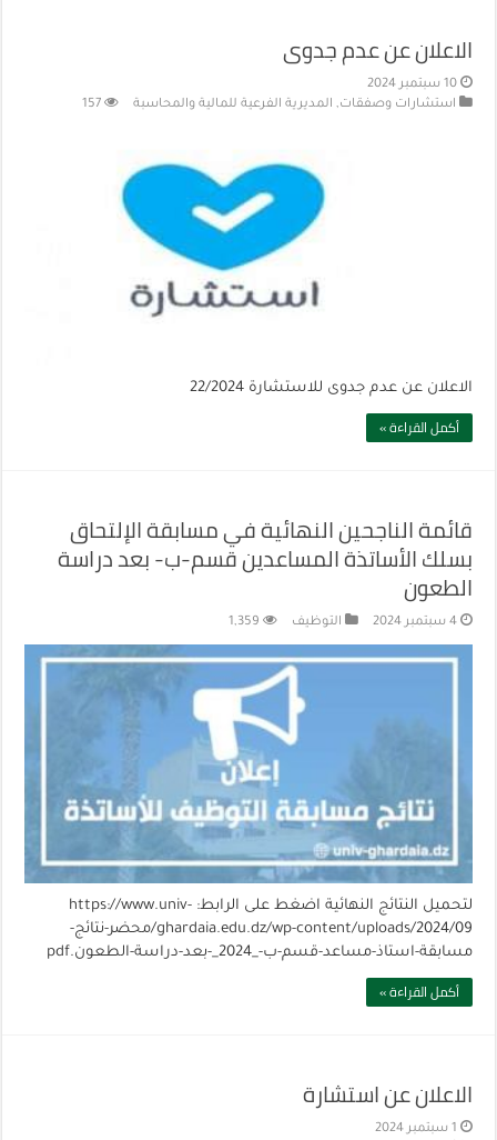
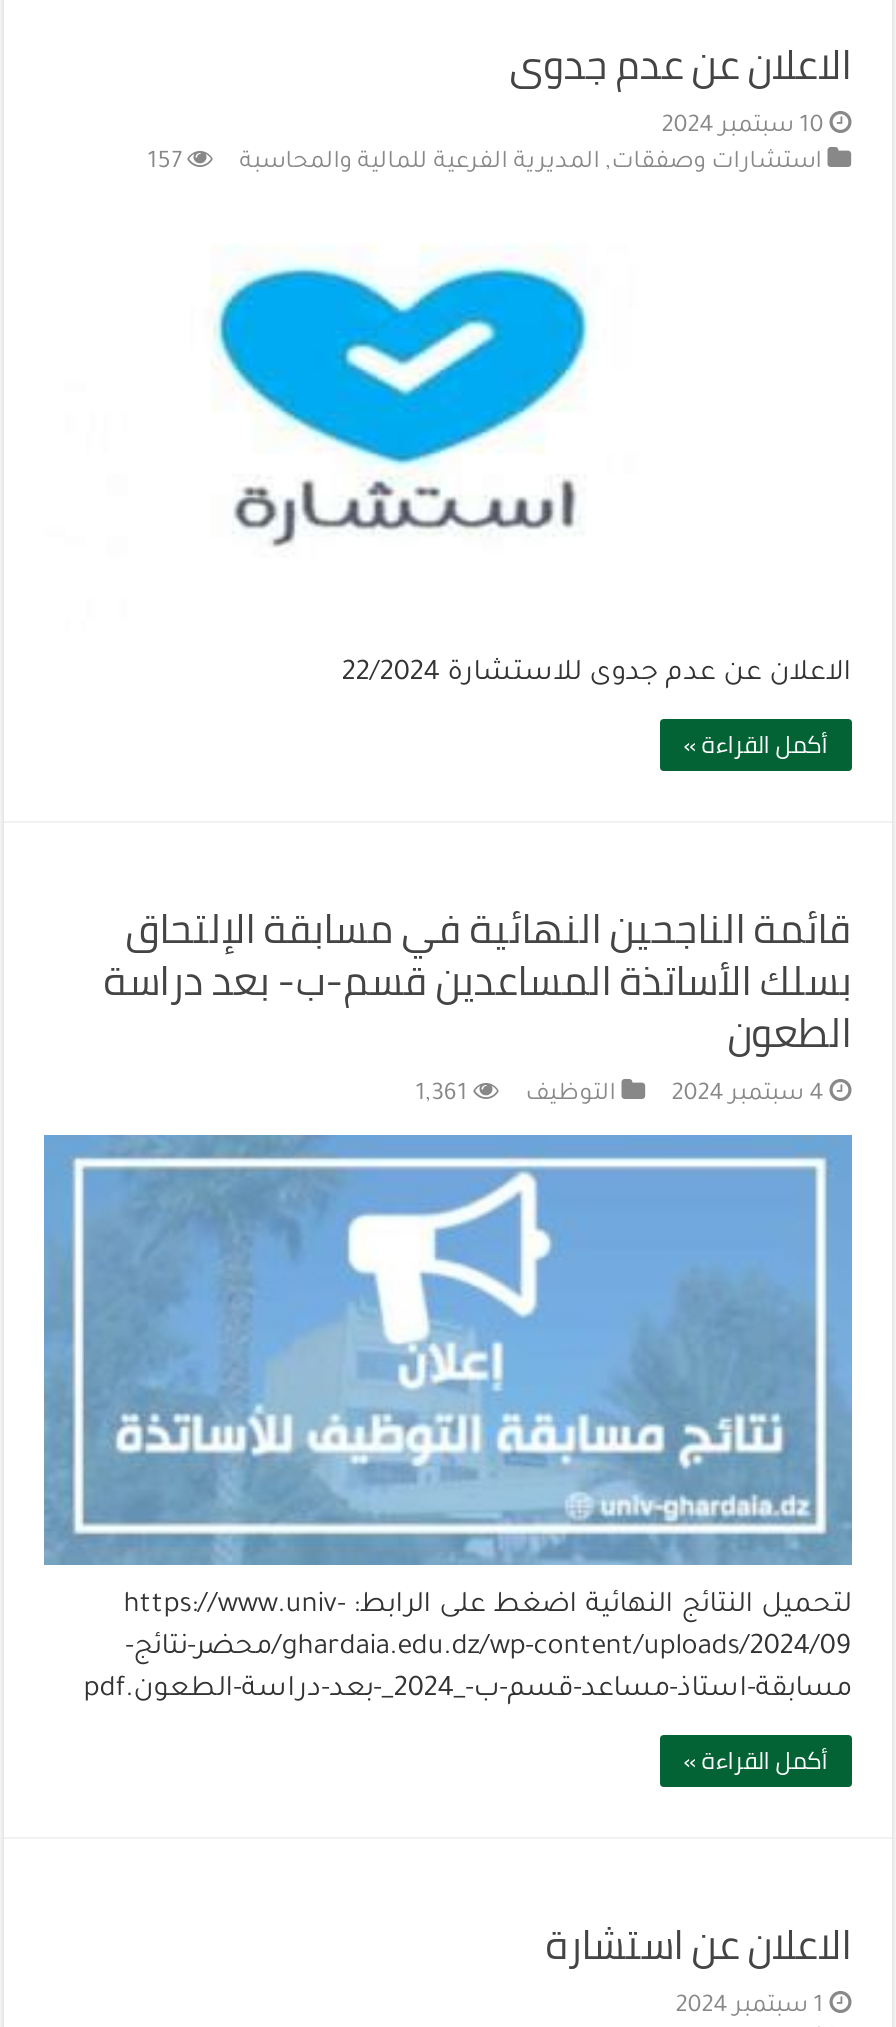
- 1,359
+ 1,361
